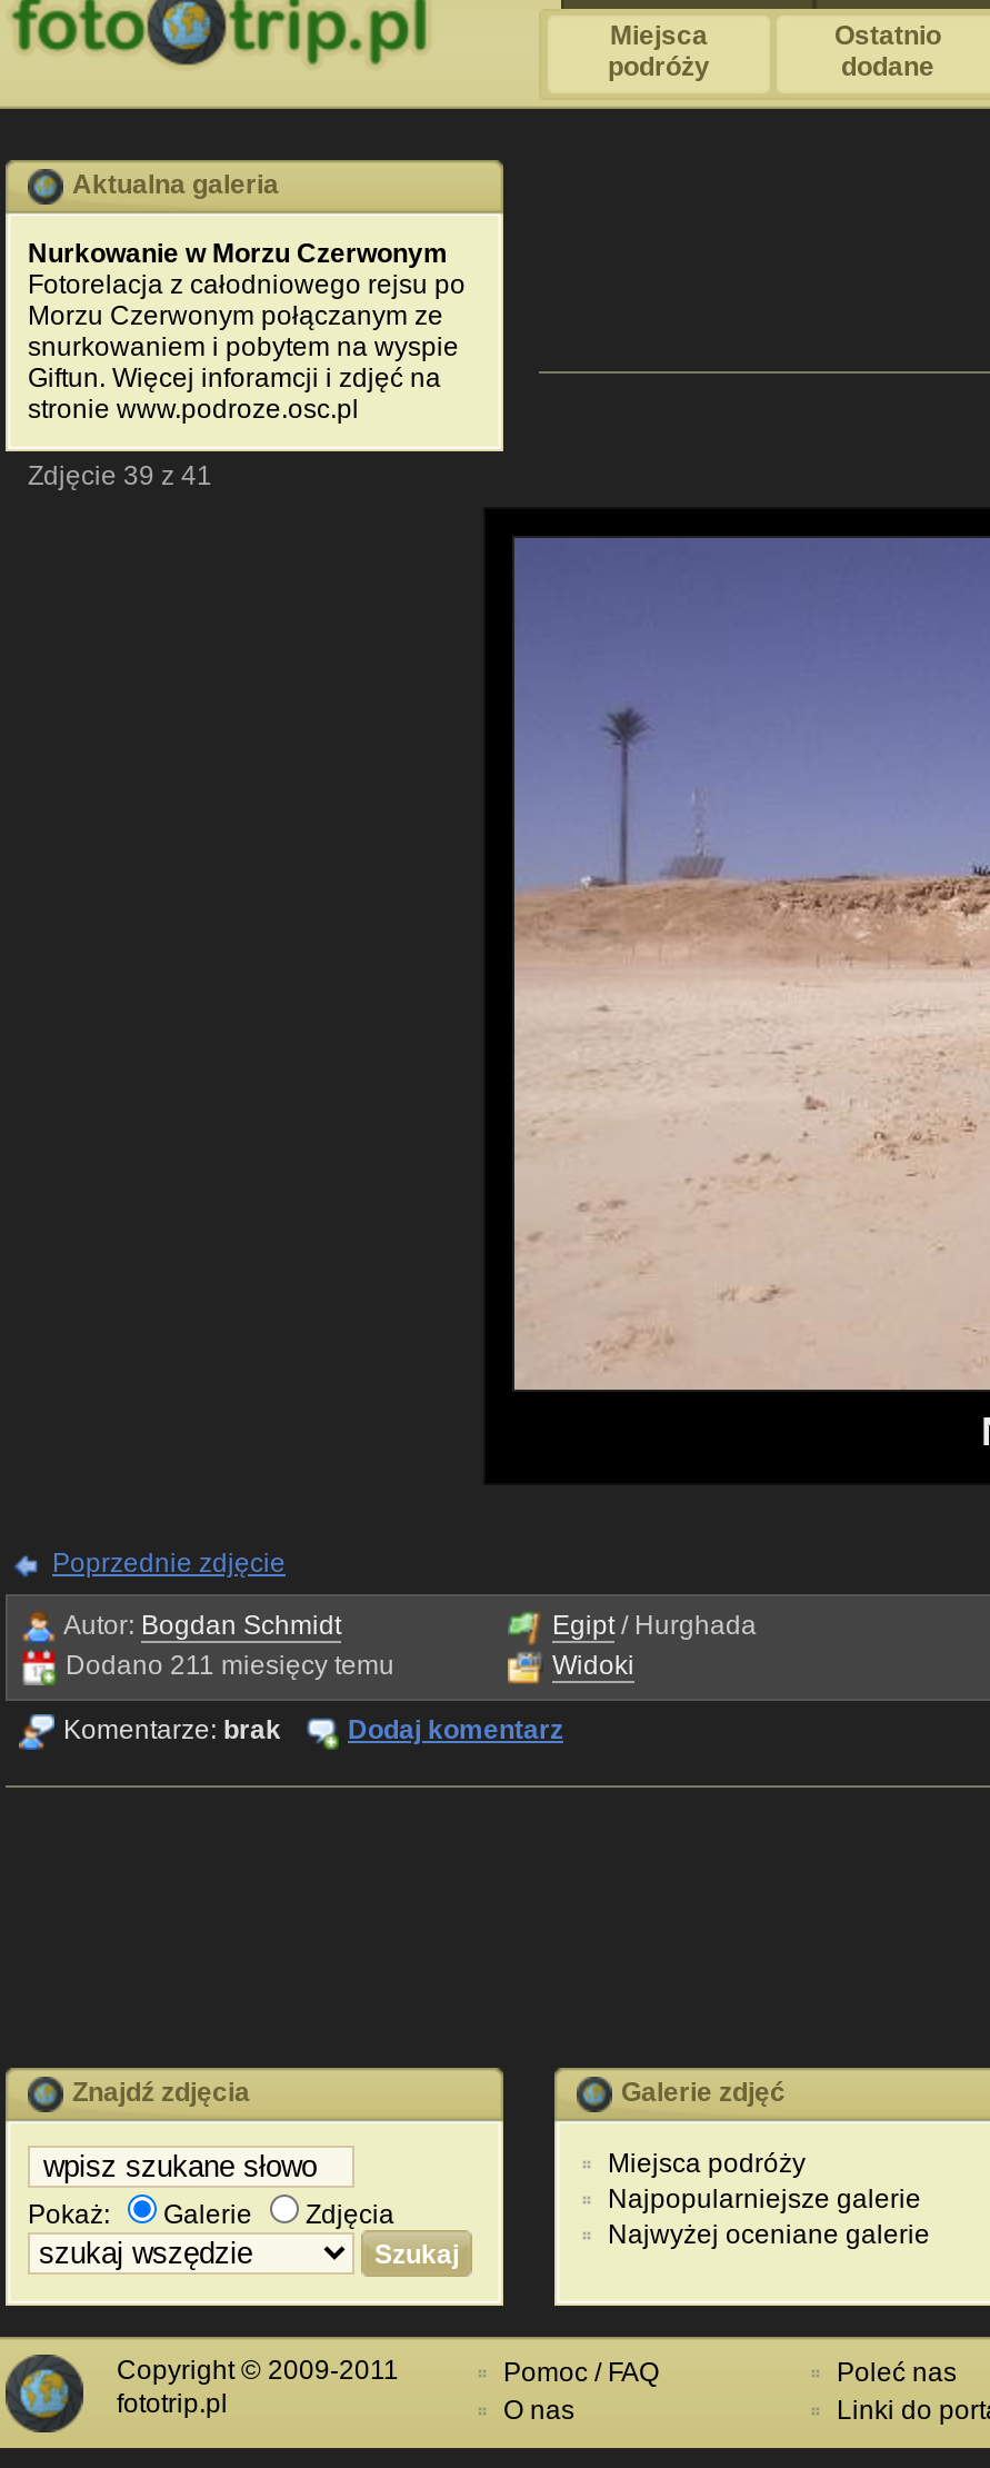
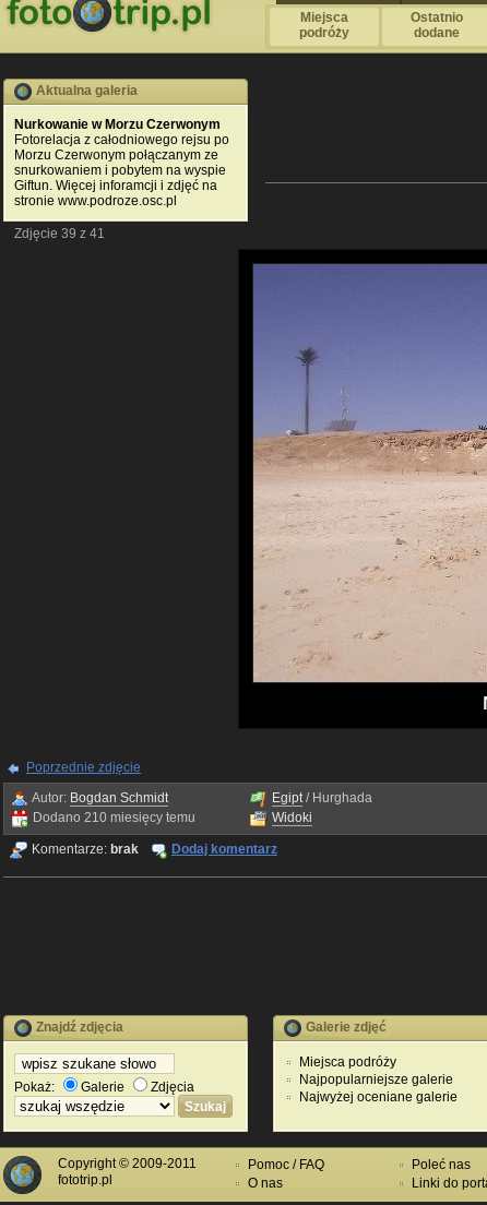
- Dodano 211 miesięcy temu
+ Dodano 210 miesięcy temu
